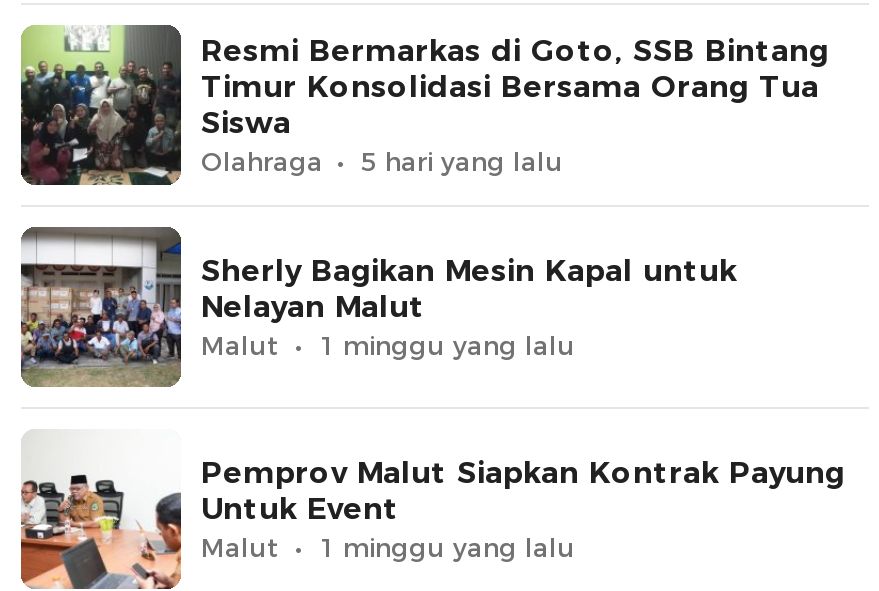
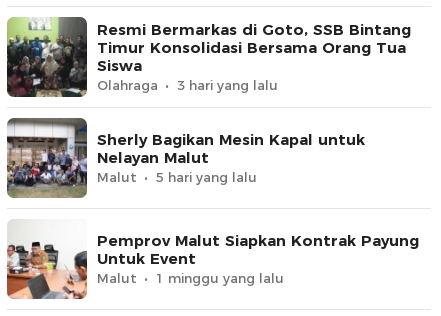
moved down: 5 hari yang lalu

+ 3 hari yang lalu

- 1 minggu yang lalu
